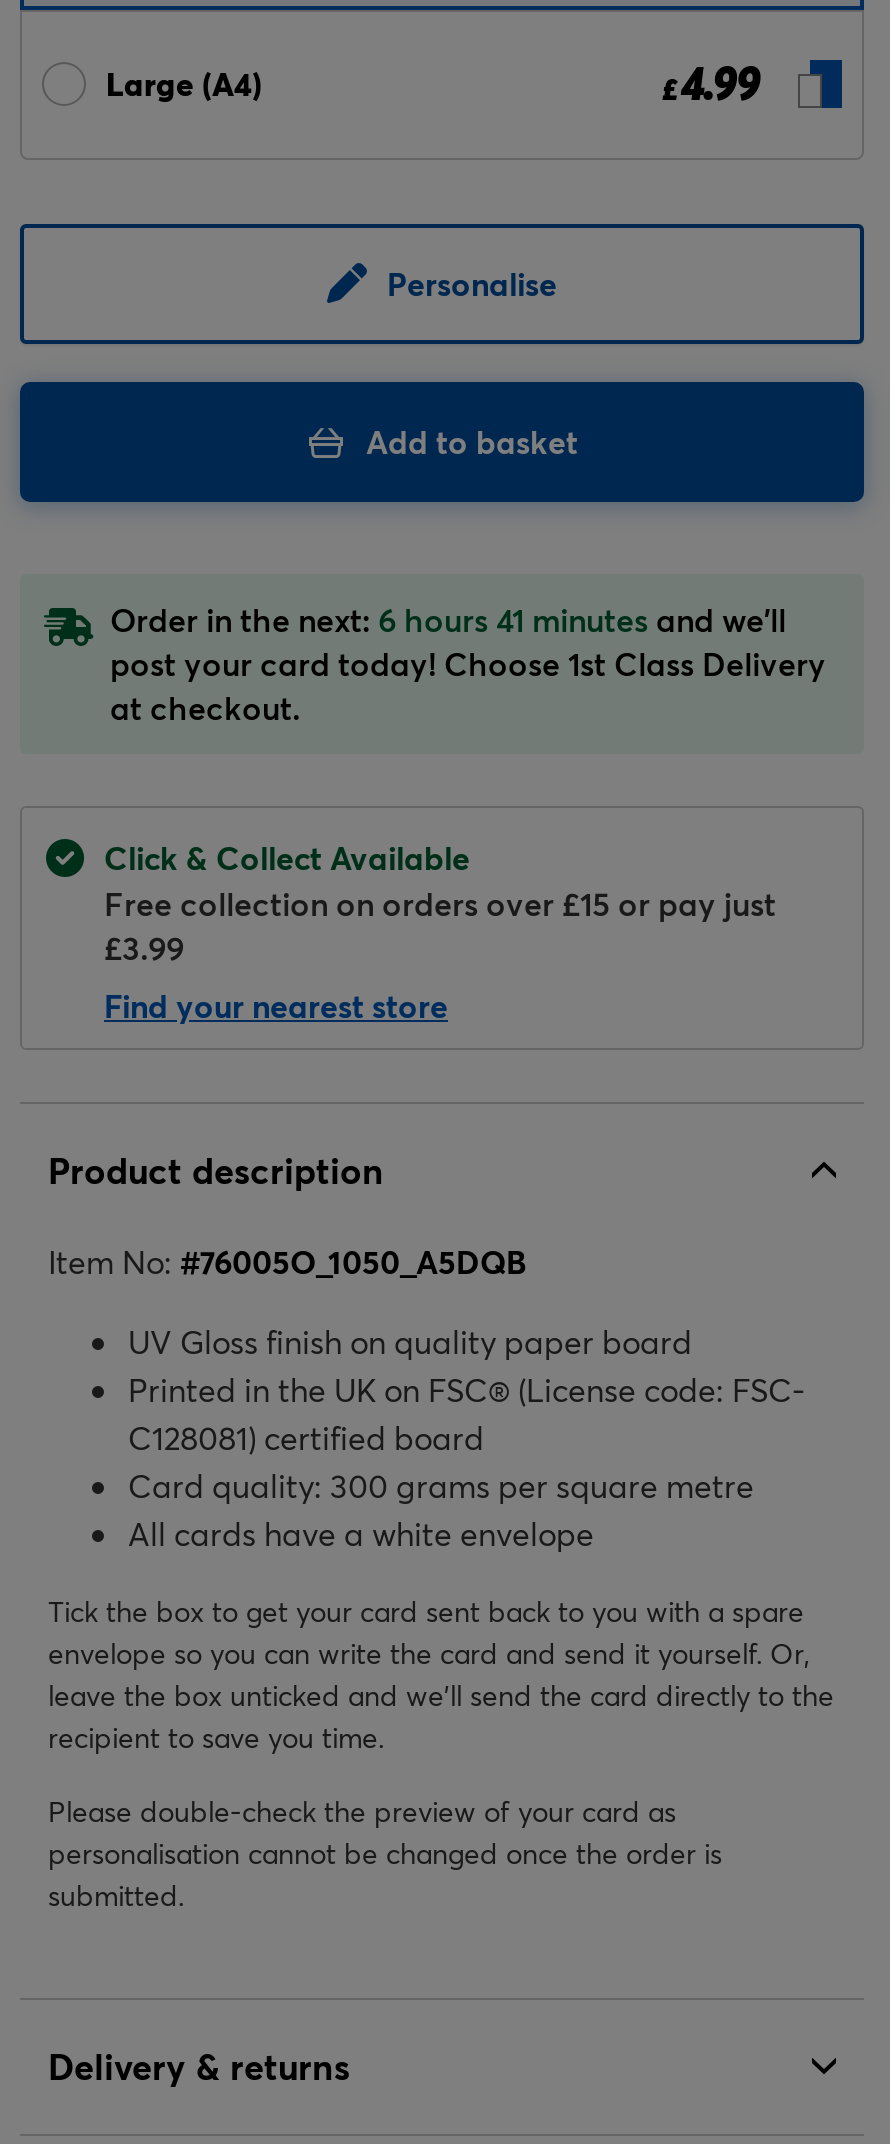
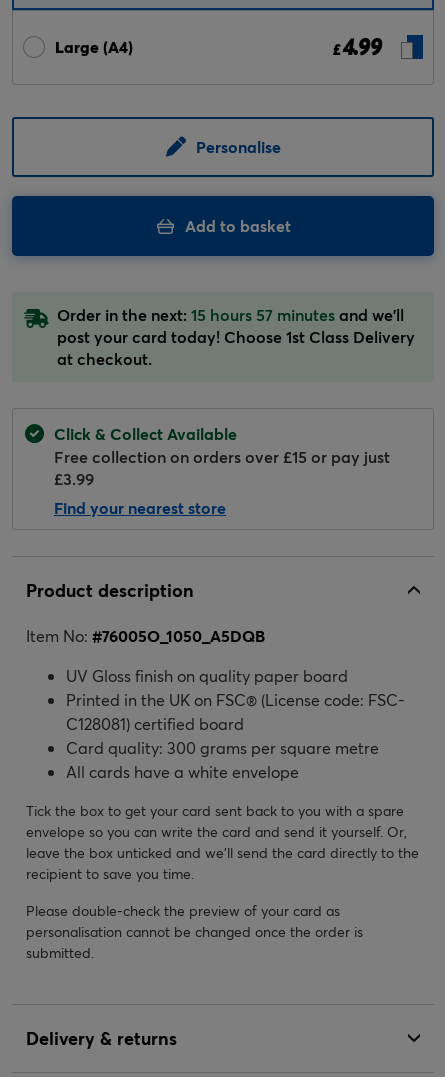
- Order in the next: 6 hours 41 minutes and we'll
+ Order in the next: 15 hours 57 minutes and we'll
